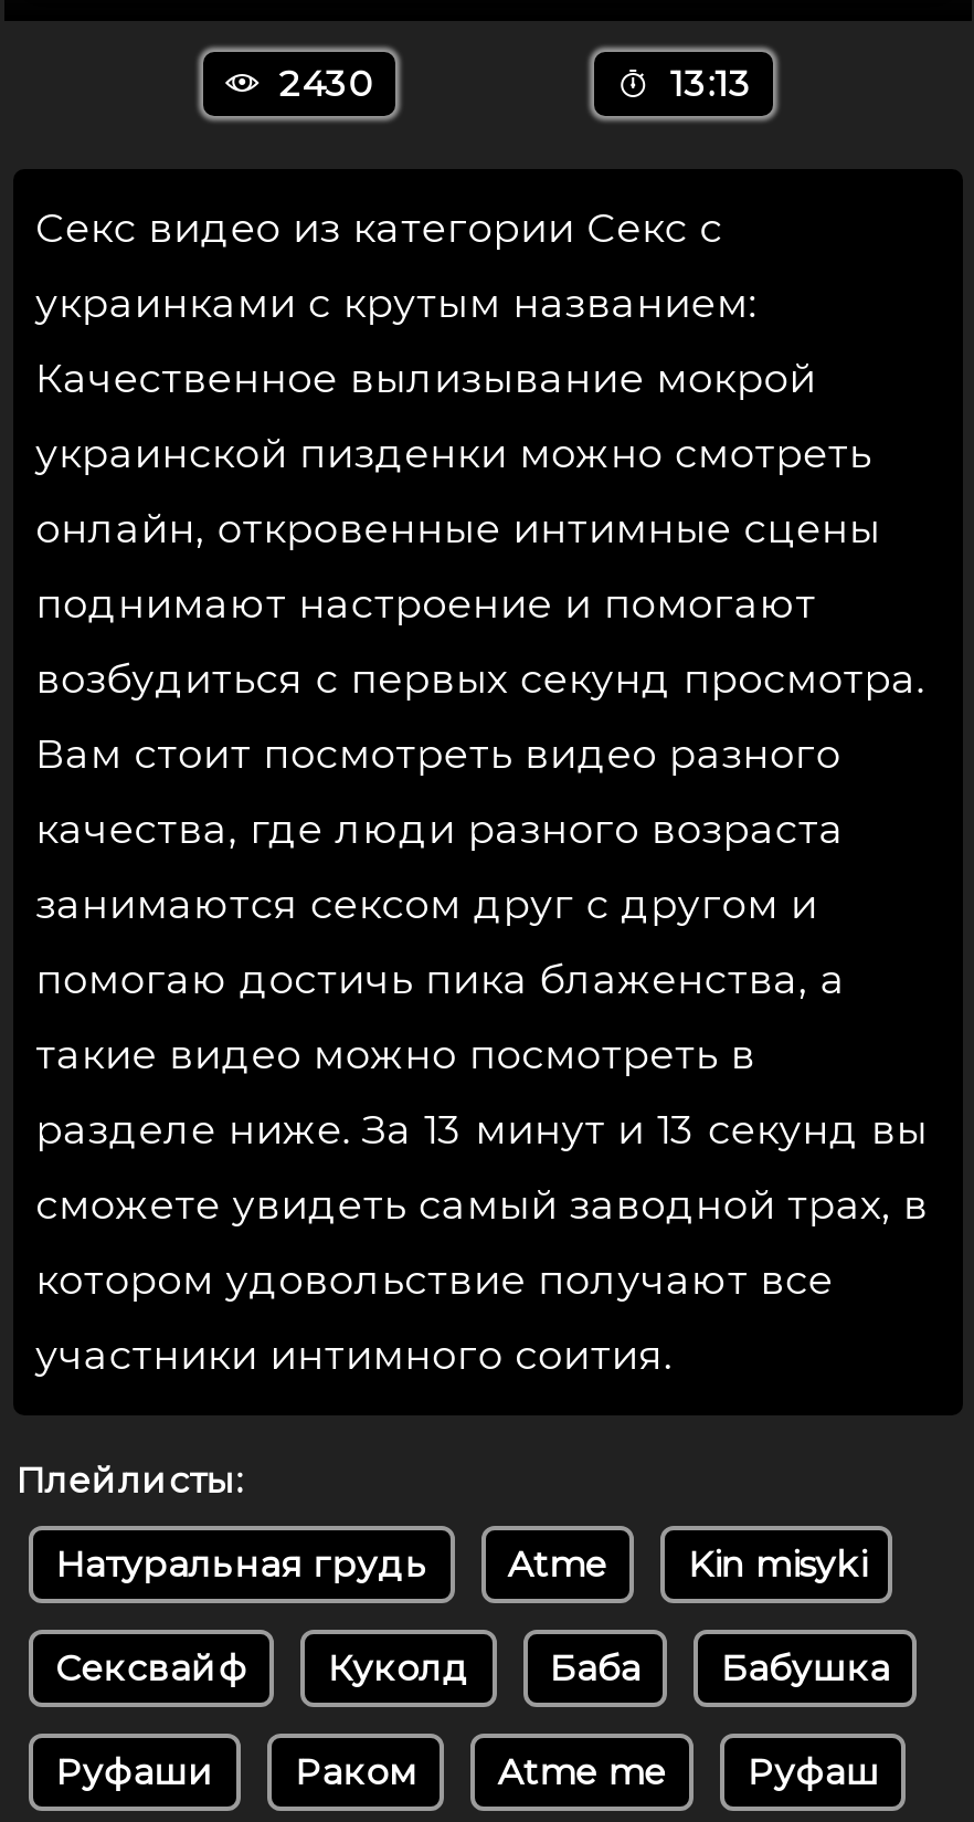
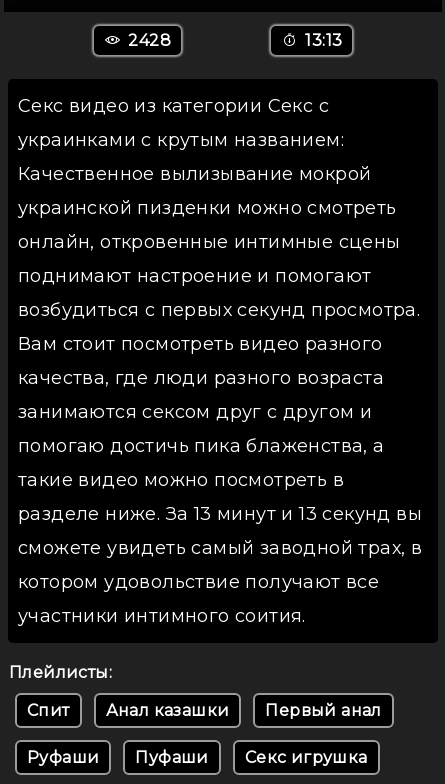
- 2430
+ 2428

- Натуральная грудь
- Atme
- Kin misyki
- Сексвайф
- Куколд
- Баба
- Бабушка
+ Спит
+ Анал казашки
+ Первый анал

- Раком
- Atme me
- Руфаш
+ Пуфаши
+ Секс игрушка
